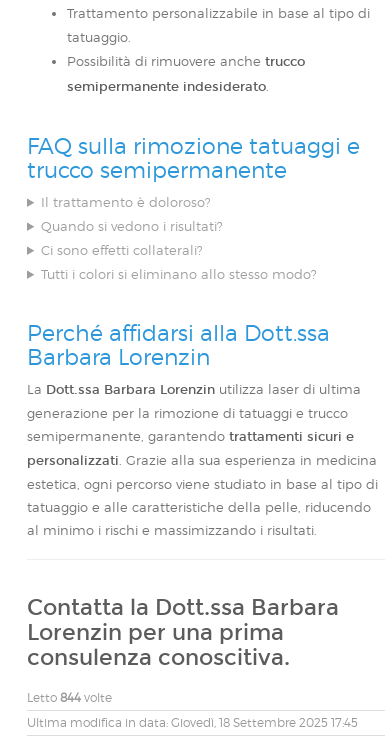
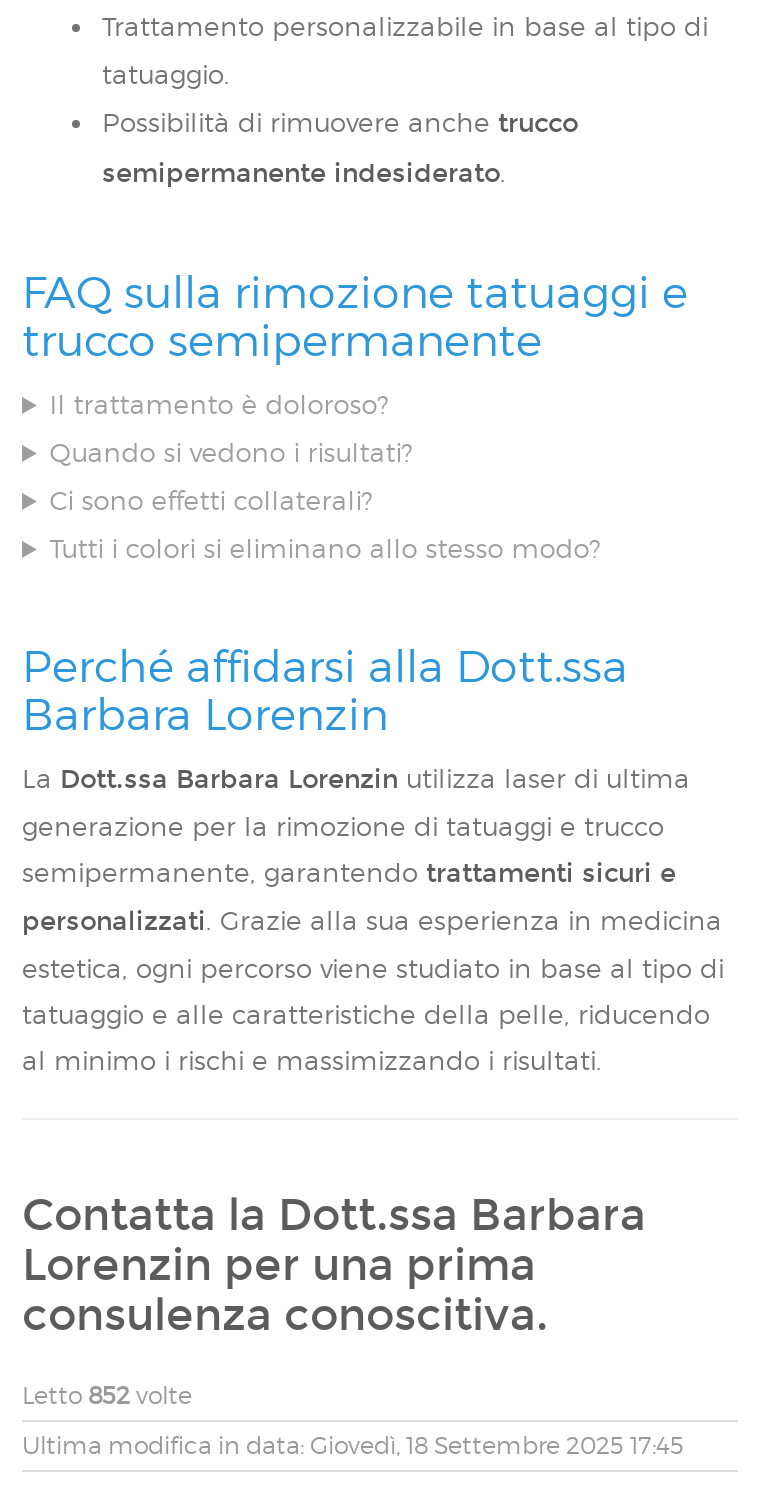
- Letto 844 volte
+ Letto 852 volte
